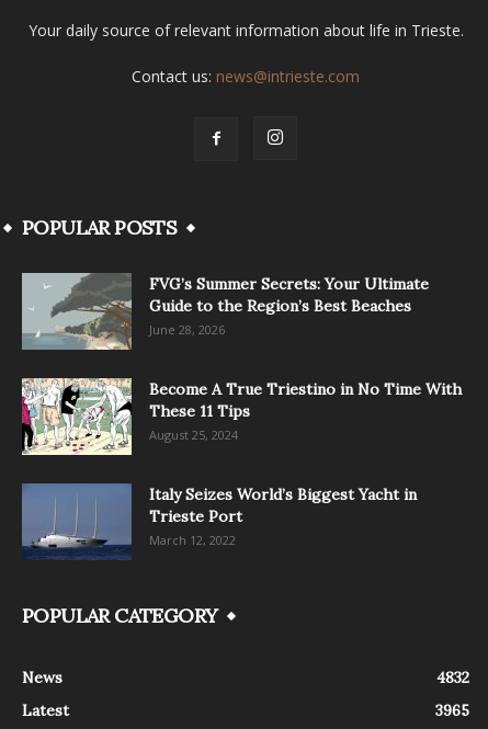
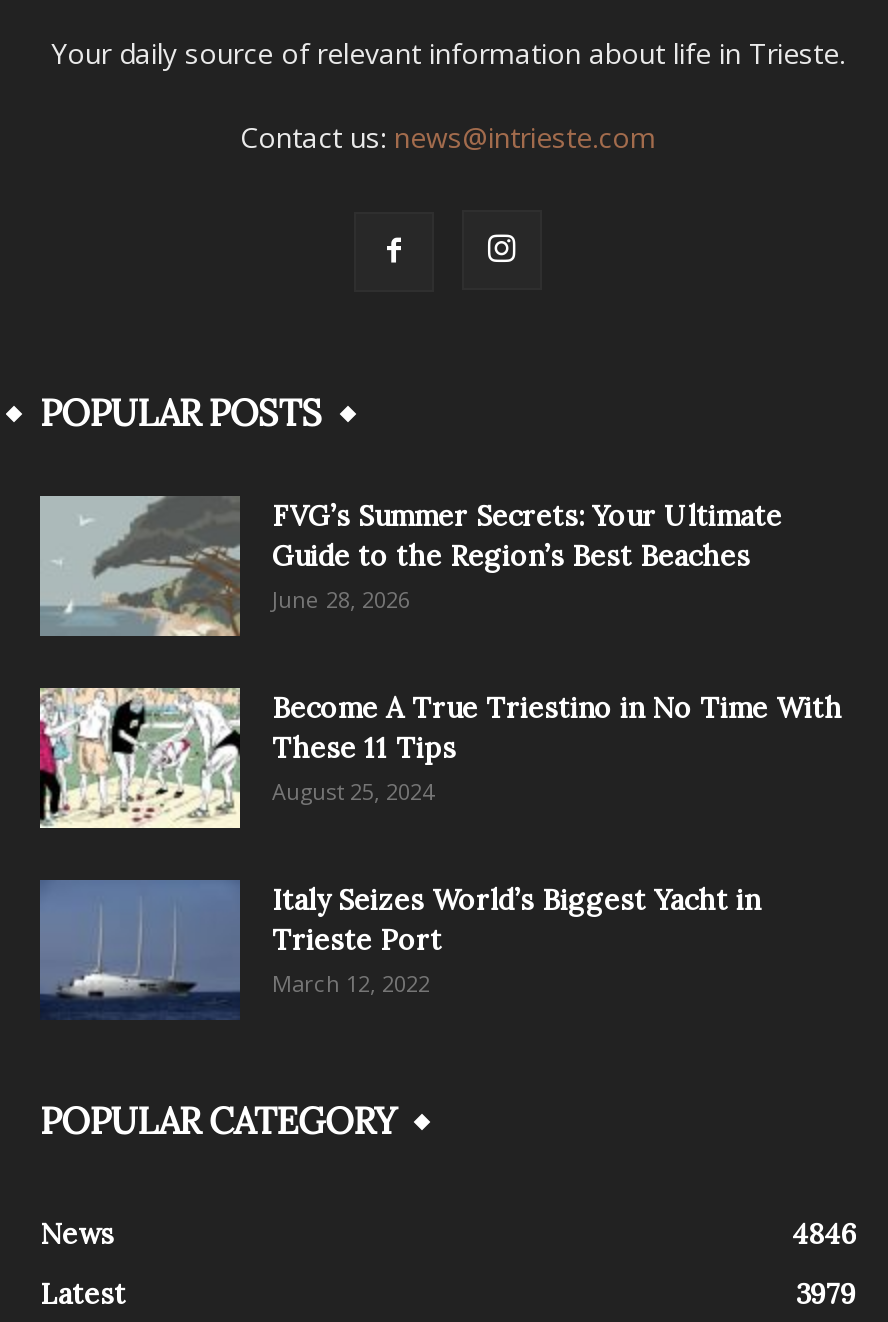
- 4832
+ 4846

- 3965
+ 3979
